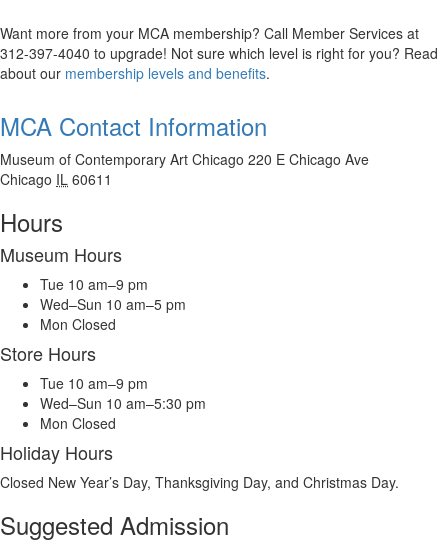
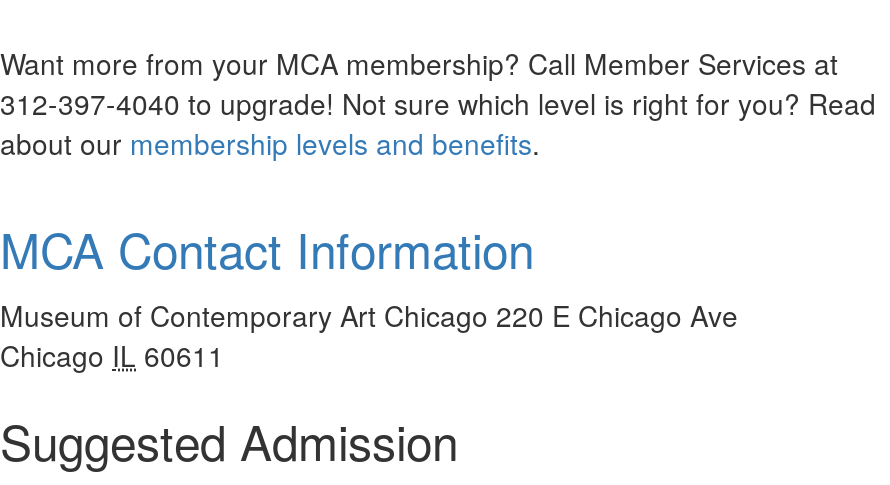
- Hours
- Museum Hours
- Tue 10 am–9 pm
- Wed–Sun 10 am–5 pm
- Mon Closed
- Store Hours
- Tue 10 am–9 pm
- Wed–Sun 10 am–5:30 pm
- Mon Closed
- Holiday Hours
- Closed New Year’s Day, Thanksgiving Day, and Christmas Day.
